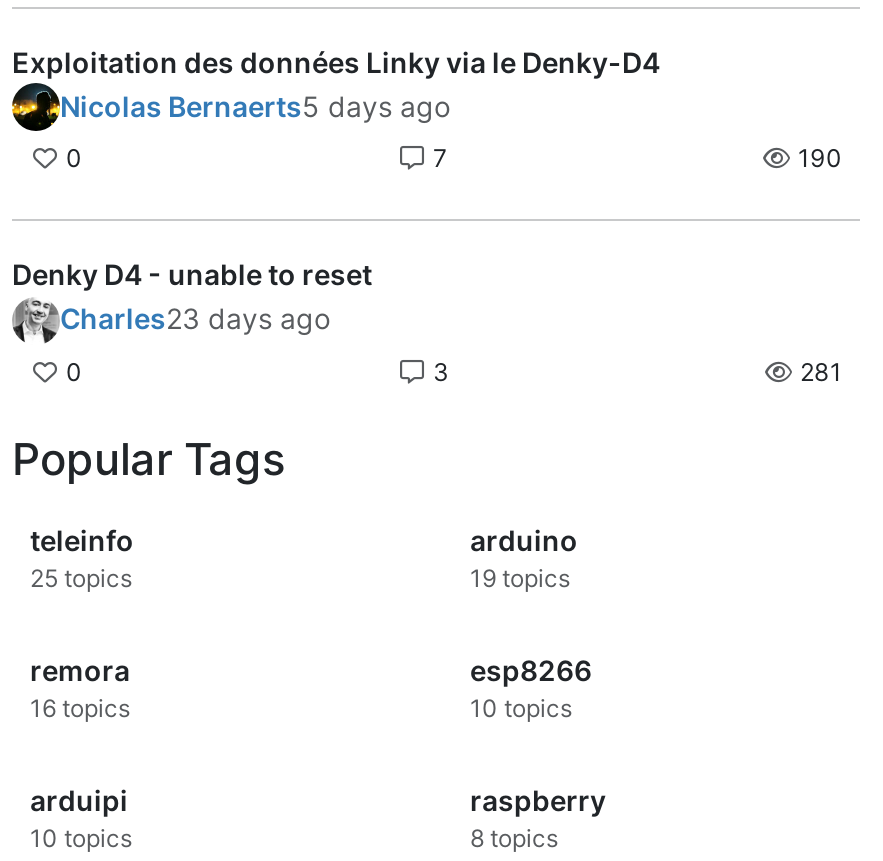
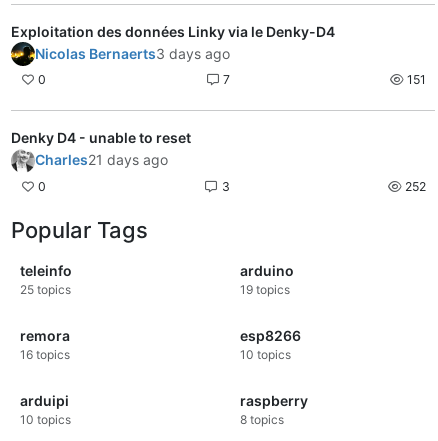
- Nicolas Bernaerts5 days ago
+ Nicolas Bernaerts3 days ago

- 190
+ 151

- Charles23 days ago
+ Charles21 days ago

- 281
+ 252
